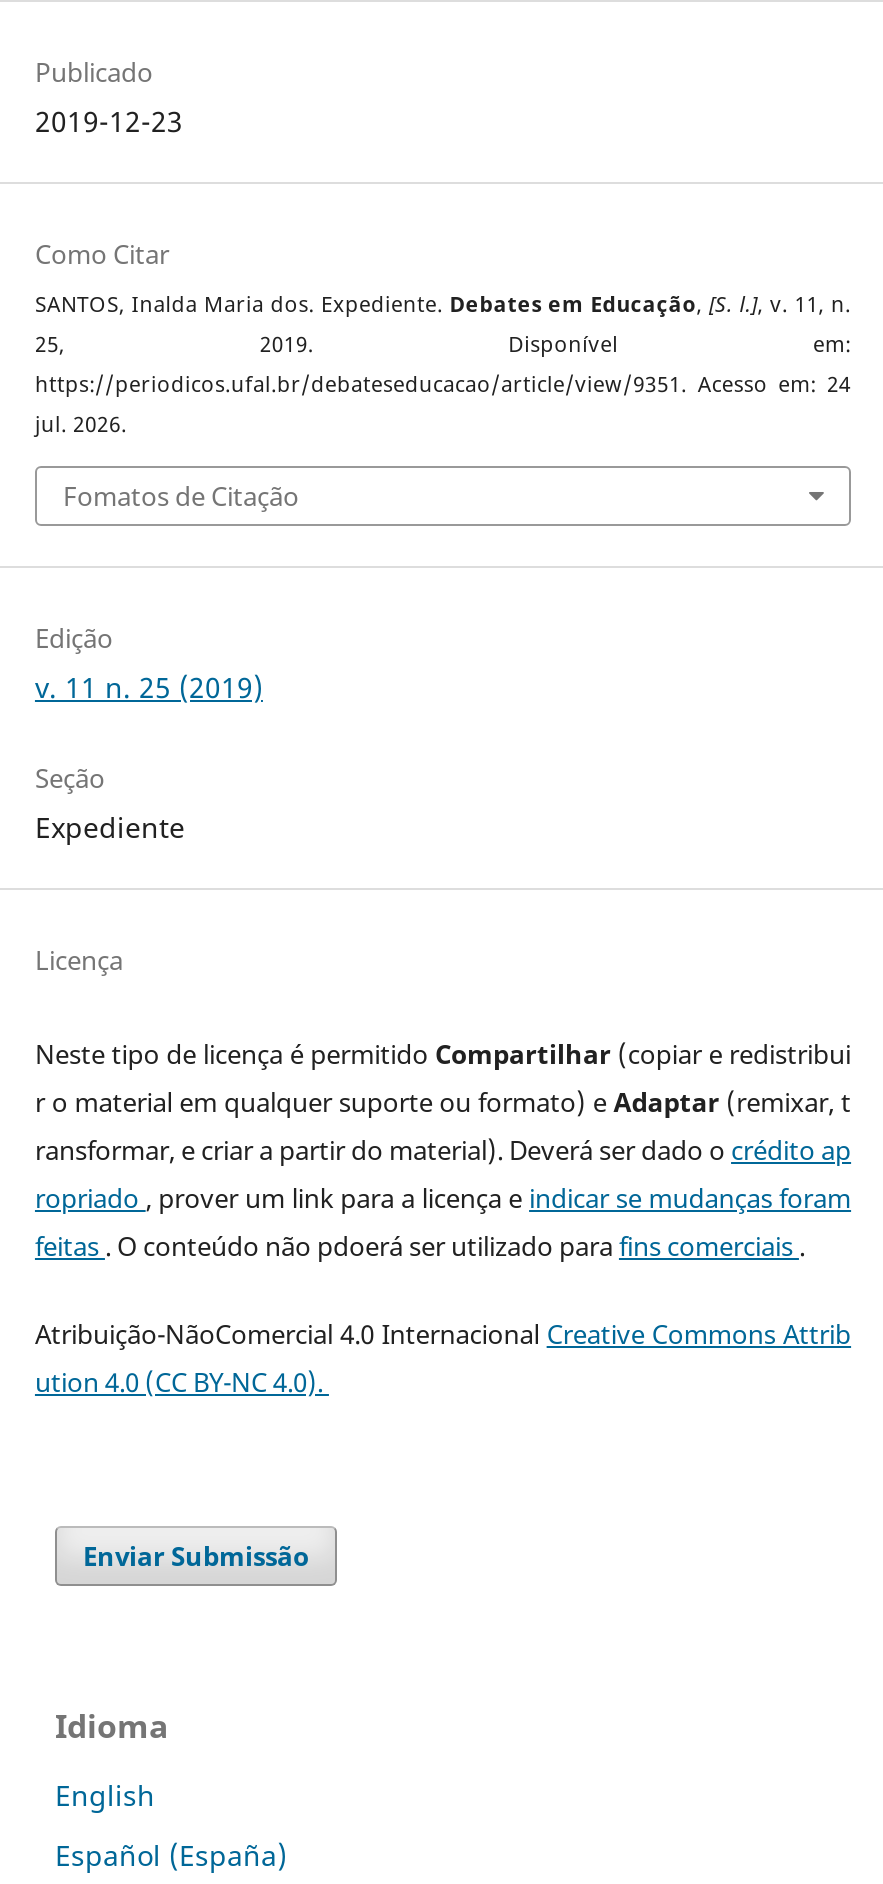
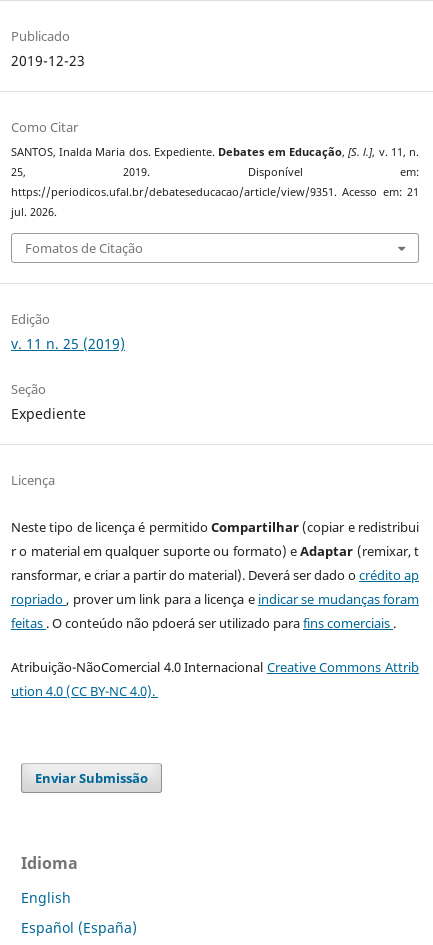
- https://periodicos.ufal.br/debateseducacao/article/view/9351. Acesso em: 24
+ https://periodicos.ufal.br/debateseducacao/article/view/9351. Acesso em: 21
